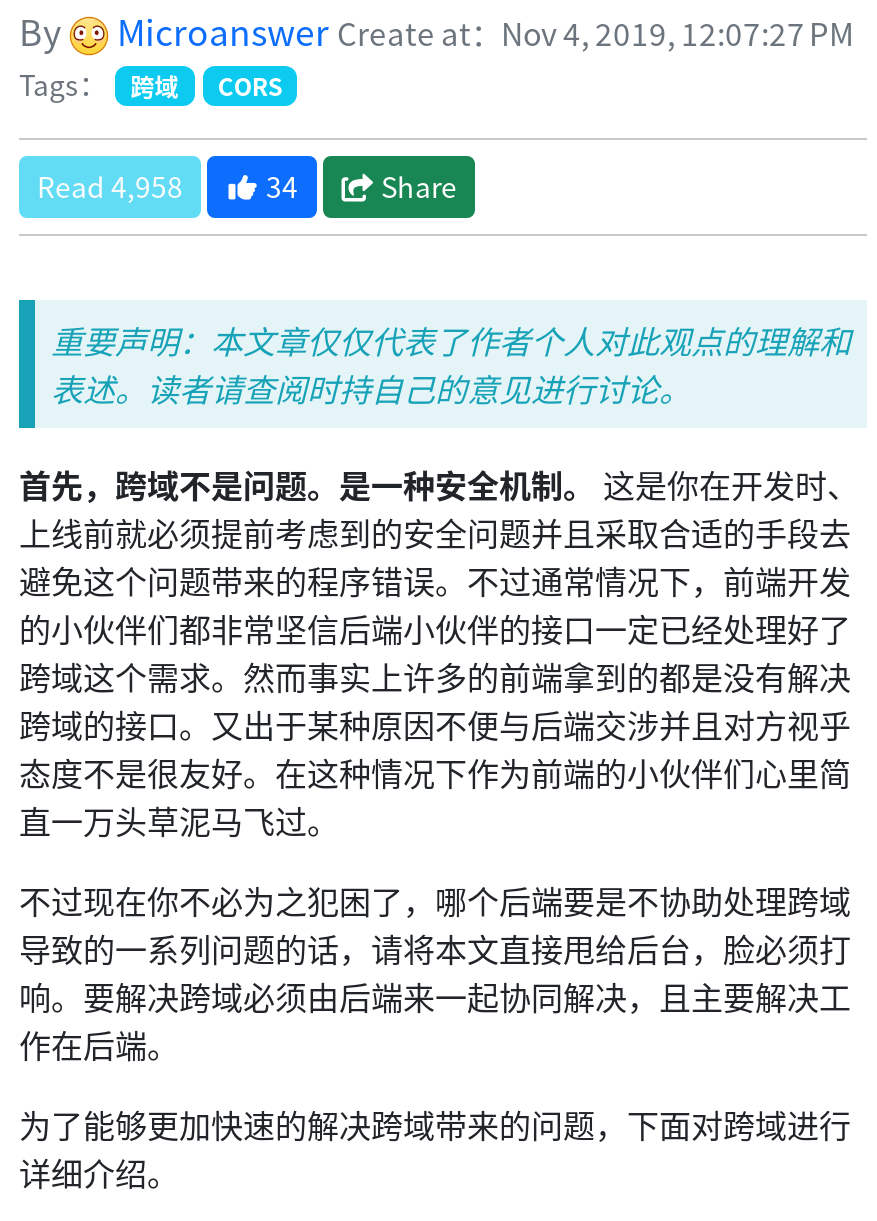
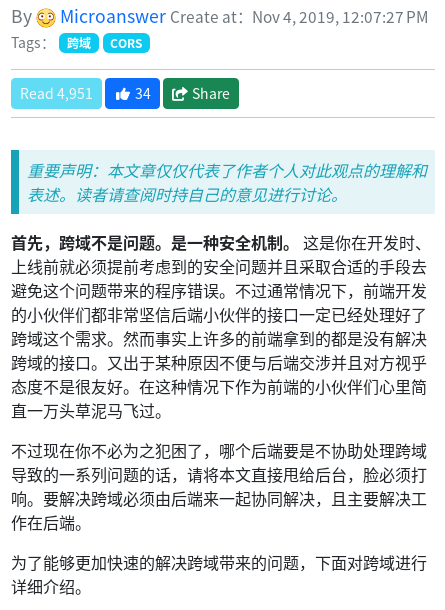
- Read 4,958
+ Read 4,951
